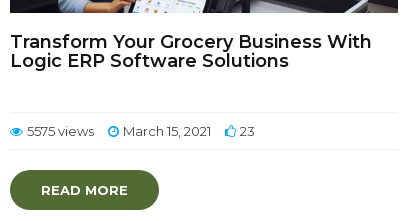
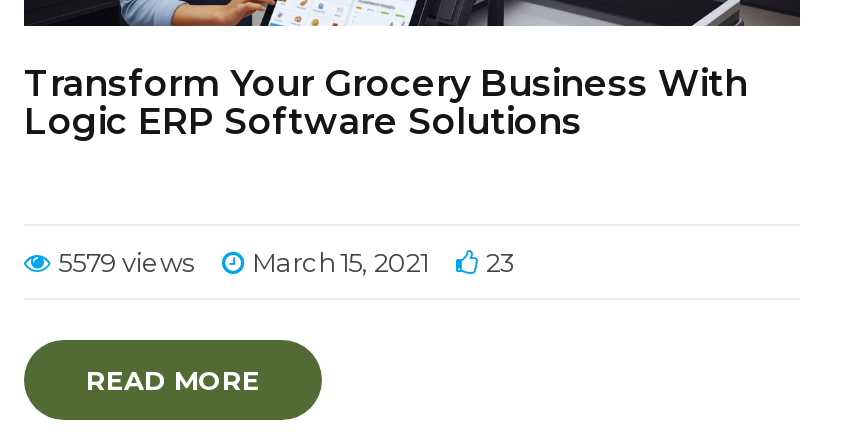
- 5575 views March 15, 2021 23
+ 5579 views March 15, 2021 23
